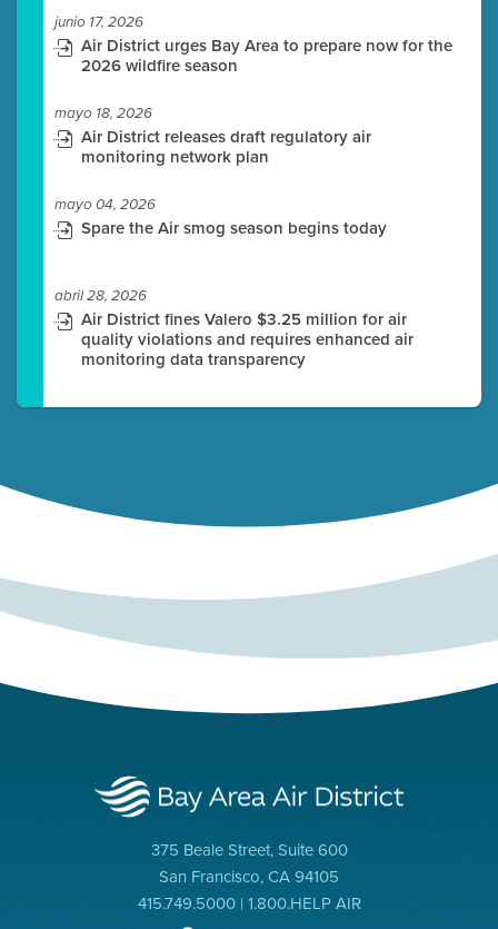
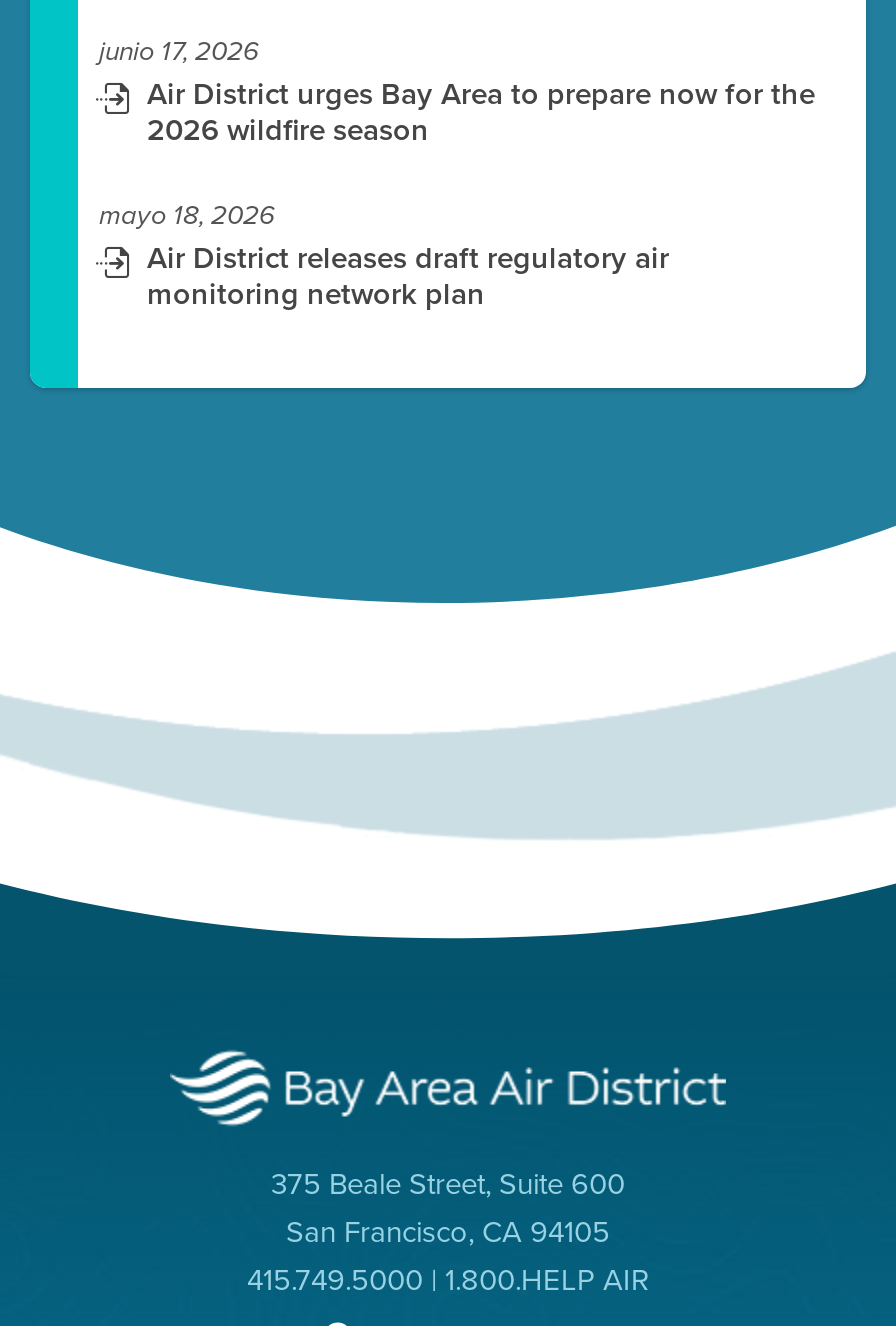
- mayo 04, 2026
- Spare the Air smog season begins today
- abril 28, 2026
- Air District fines Valero $3.25 million for air
- quality violations and requires enhanced air
- monitoring data transparency
